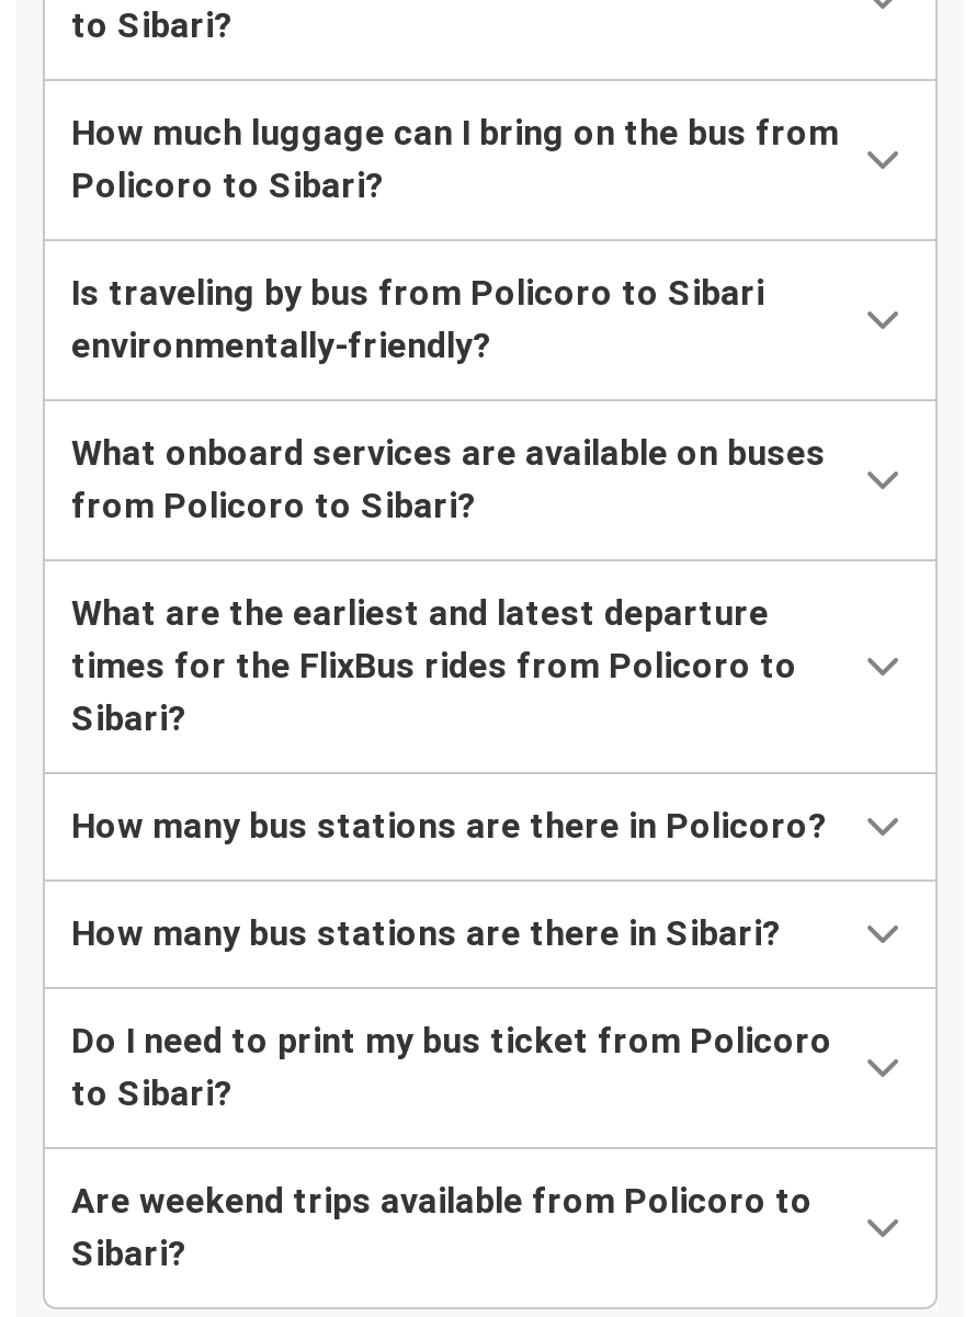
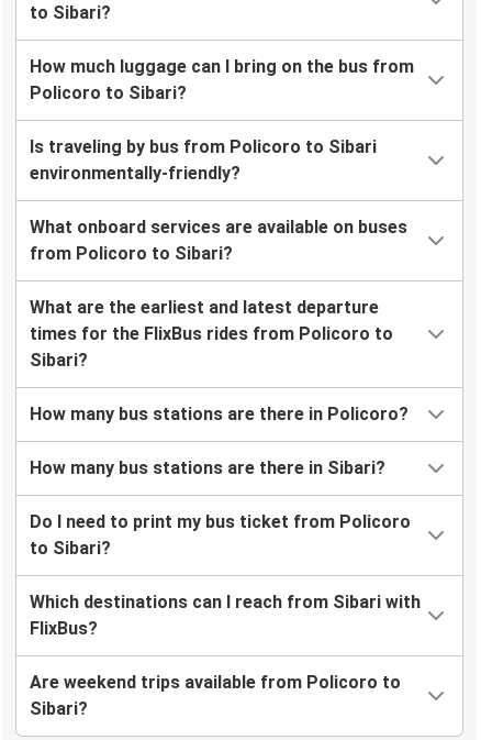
+ Which destinations can I reach from Sibari with
+ FlixBus?
